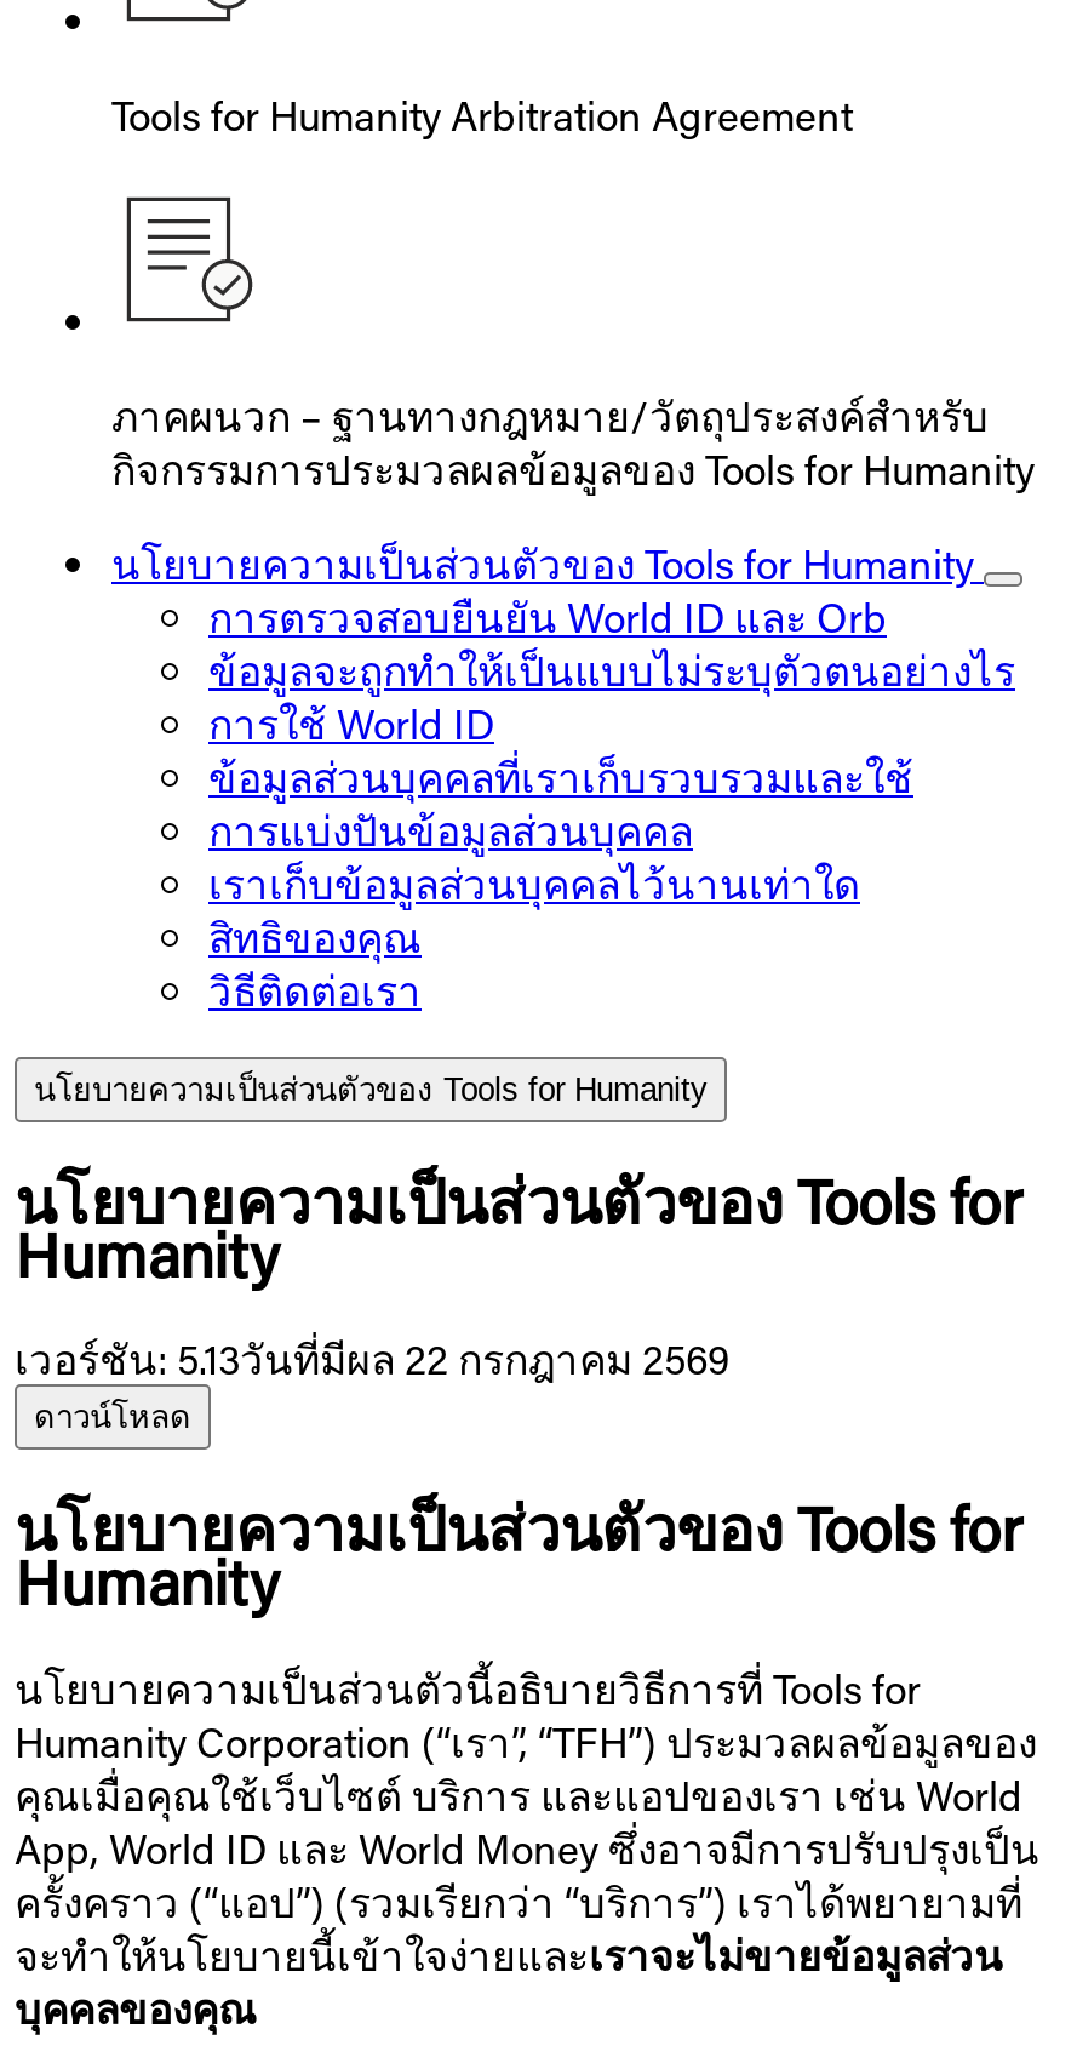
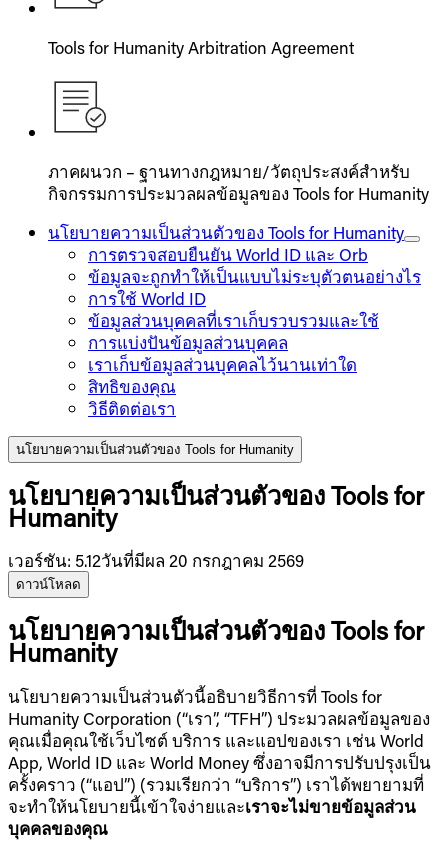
- เวอร์ชัน: 5.13วันที่มีผล 22 กรกฎาคม 2569
+ เวอร์ชัน: 5.12วันที่มีผล 20 กรกฎาคม 2569
